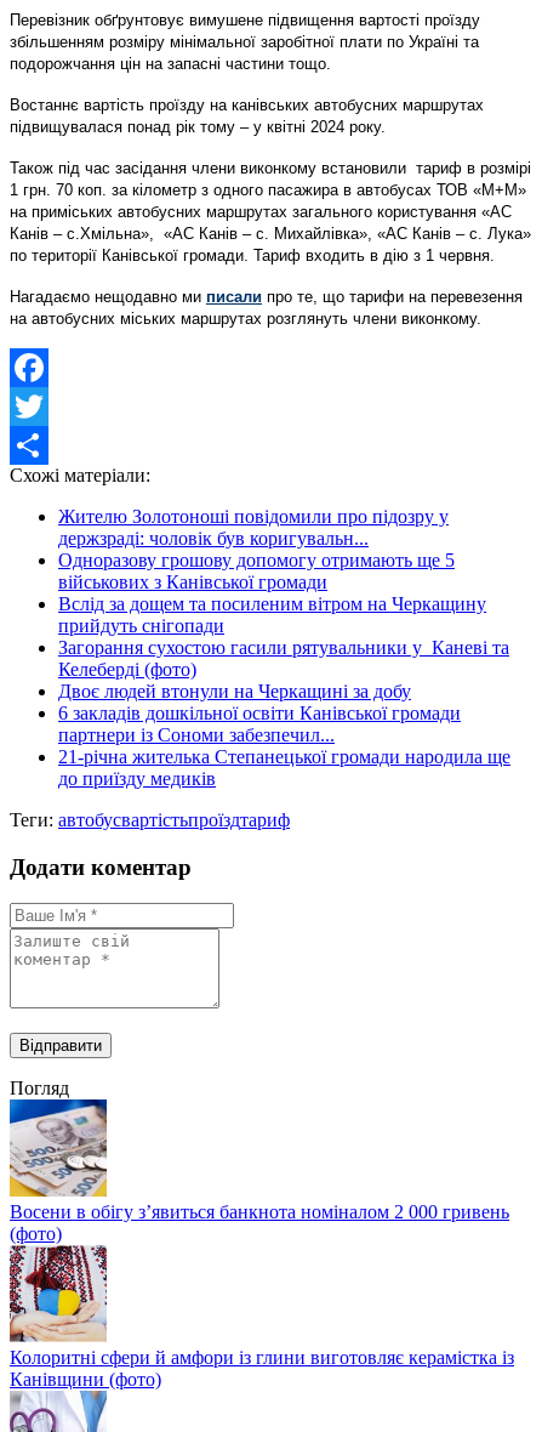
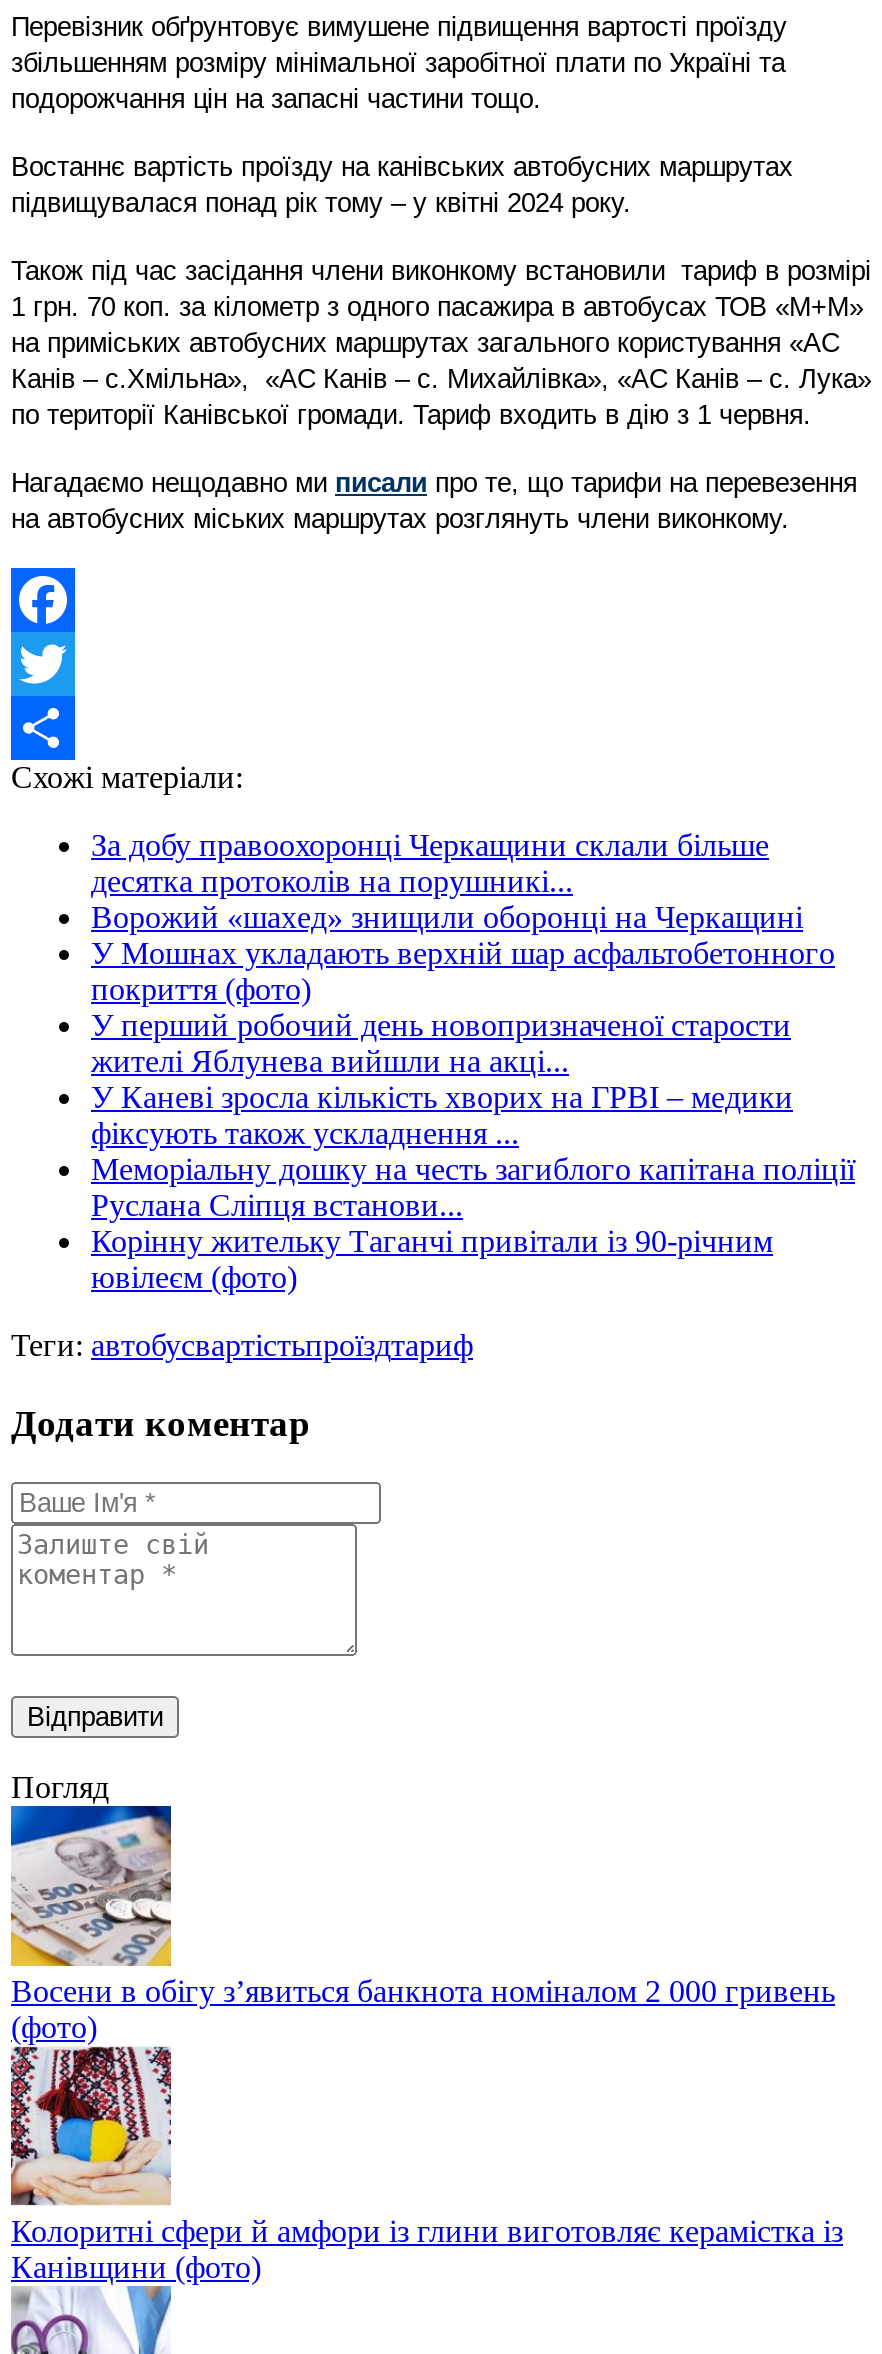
- Жителю Золотоноші повідомили про підозру у
- держзраді: чоловік був коригувальн...
- Одноразову грошову допомогу отримають ще 5
- військових з Канівської громади
- Вслід за дощем та посиленим вітром на Черкащину
- прийдуть снігопади
- Загорання сухостою гасили рятувальники у Каневі та
- Келеберді (фото)
- Двоє людей втонули на Черкащині за добу
- 6 закладів дошкільної освіти Канівської громади
- партнери із Сономи забезпечил...
- 21-річна жителька Степанецької громади народила ще
- до приїзду медиків
+ За добу правоохоронці Черкащини склали більше
+ десятка протоколів на порушникі...
+ Ворожий «шахед» знищили оборонці на Черкащині
+ У Мошнах укладають верхній шар асфальтобетонного
+ покриття (фото)
+ У перший робочий день новопризначеної старости
+ жителі Яблунева вийшли на акці...
+ У Каневі зросла кількість хворих на ГРВІ – медики
+ фіксують також ускладнення ...
+ Меморіальну дошку на честь загиблого капітана поліції
+ Руслана Сліпця встанови...
+ Корінну жительку Таганчі привітали із 90-річним
+ ювілеєм (фото)
